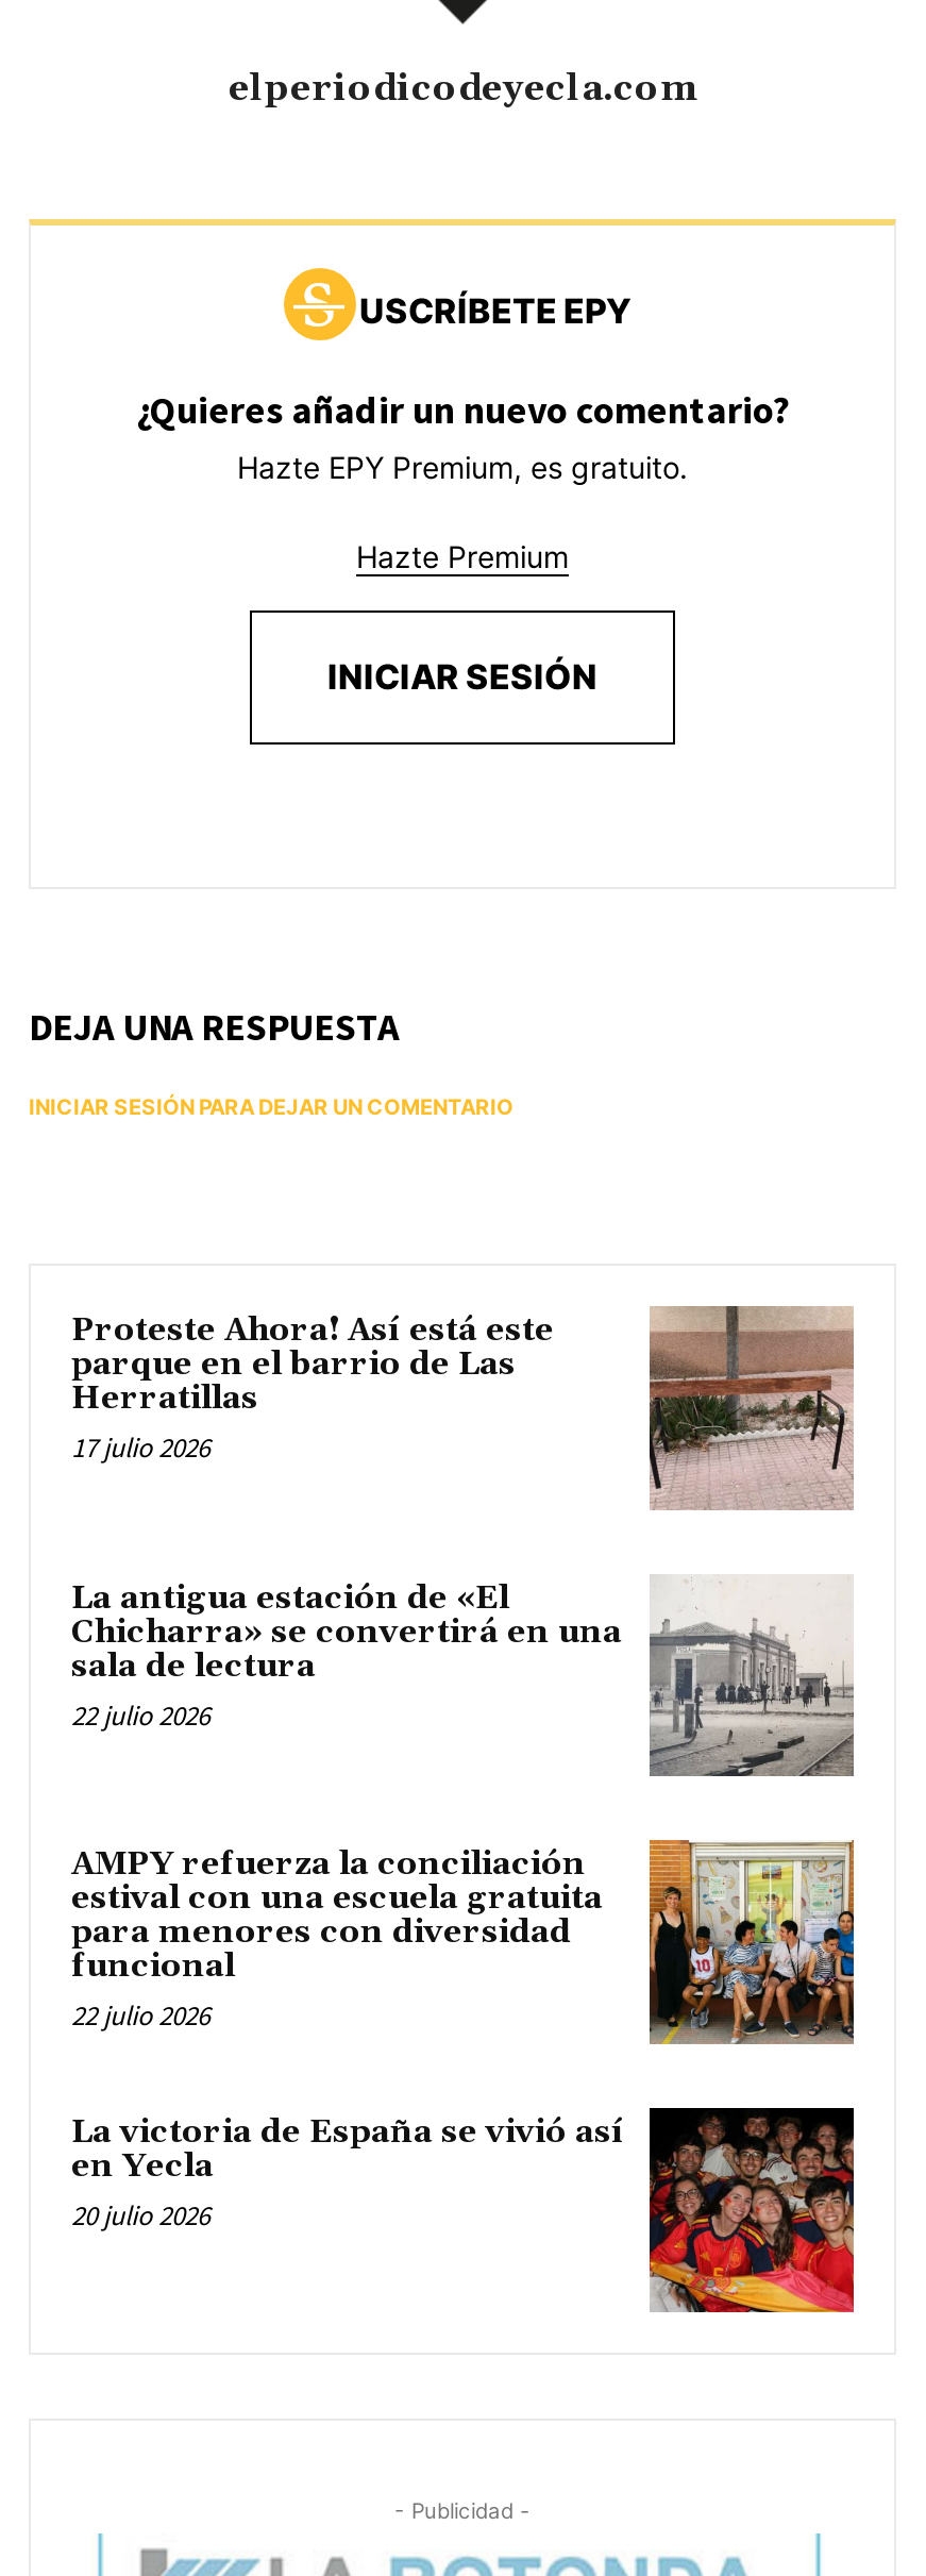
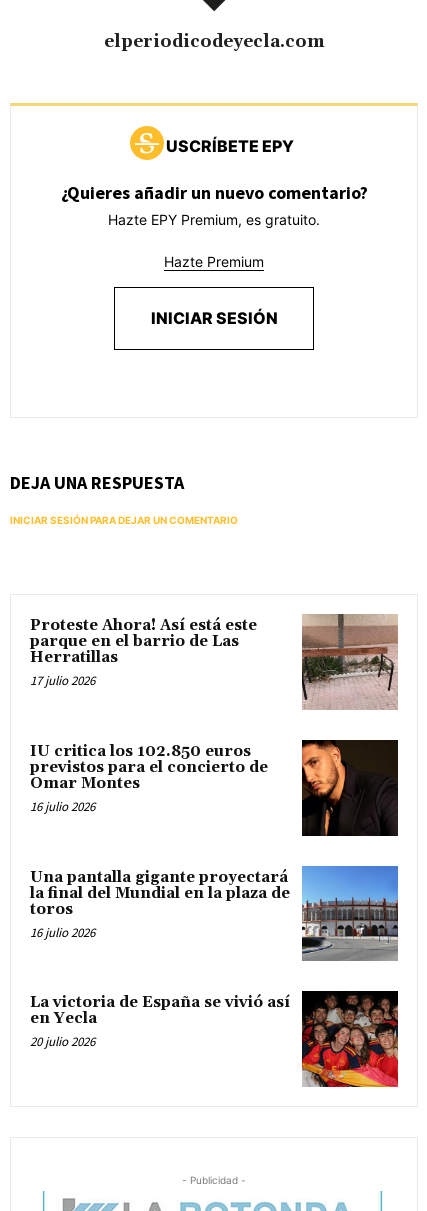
- [image]
- La antigua estación de «El
- Chicharra» se convertirá en una
- sala de lectura
- 22 julio 2026
+ [image]
+ IU critica los 102.850 euros
+ previstos para el concierto de
+ Omar Montes
+ 16 julio 2026

- [image]
- AMPY refuerza la conciliación
- estival con una escuela gratuita
- para menores con diversidad
- funcional
- 22 julio 2026
+ [image]
+ Una pantalla gigante proyectará
+ la final del Mundial en la plaza de
+ toros
+ 16 julio 2026
